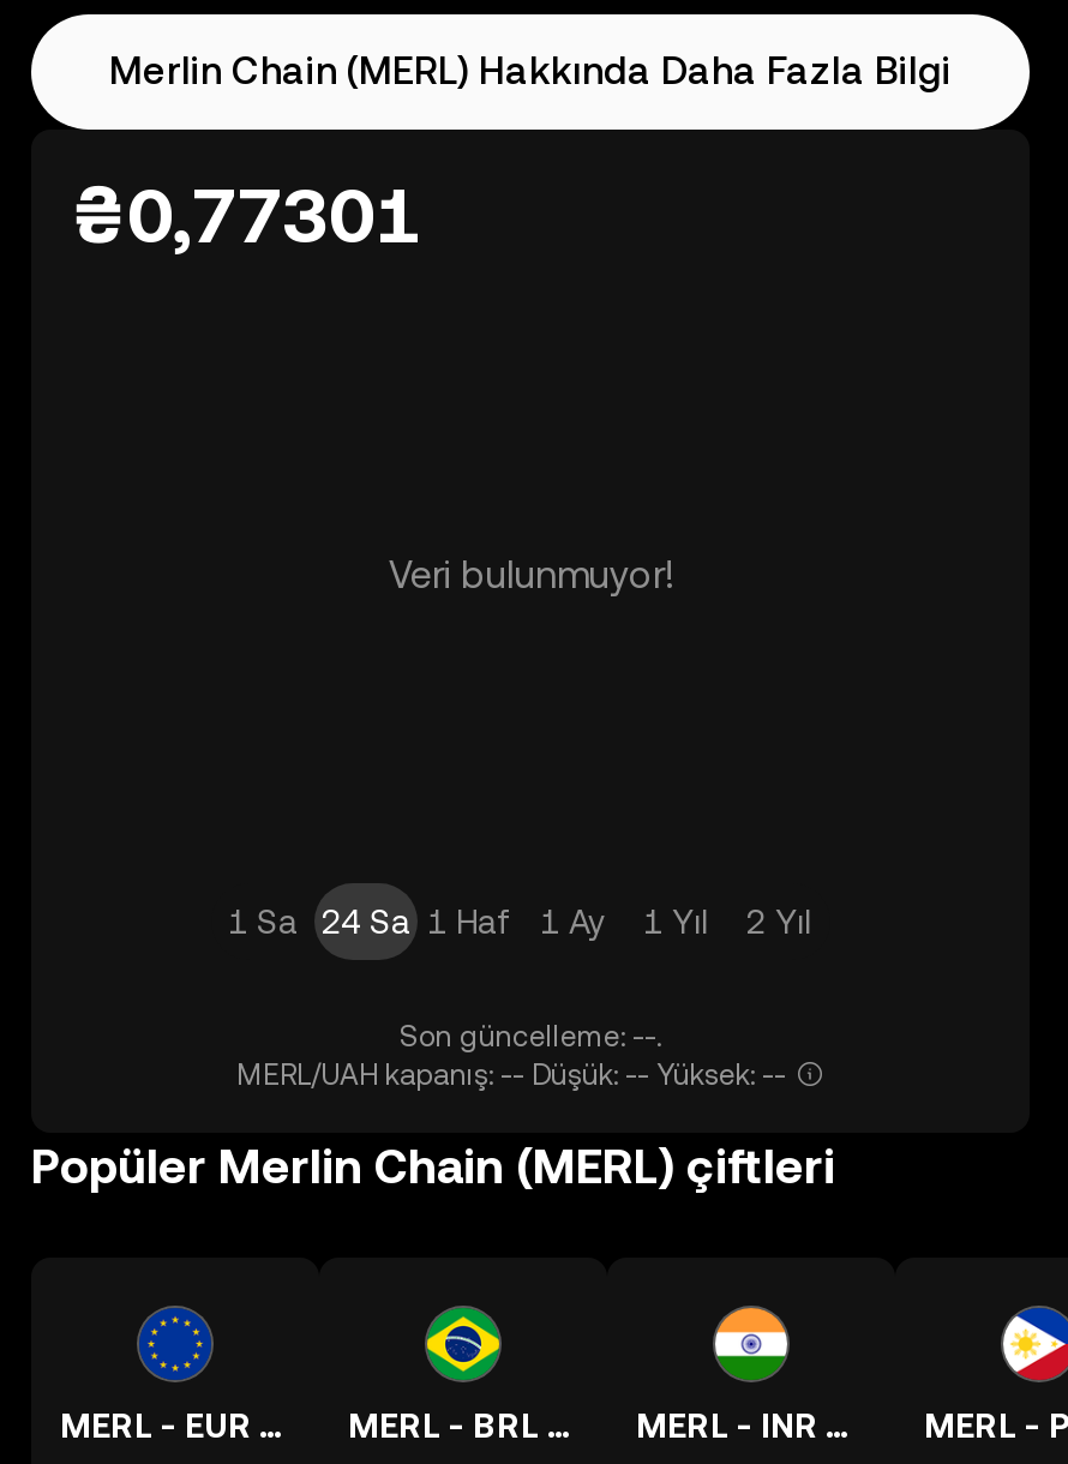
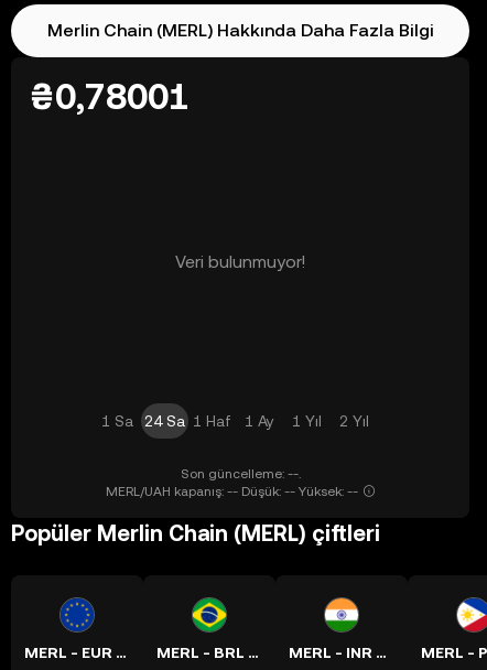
- ₴0,77301
+ ₴0,78001
